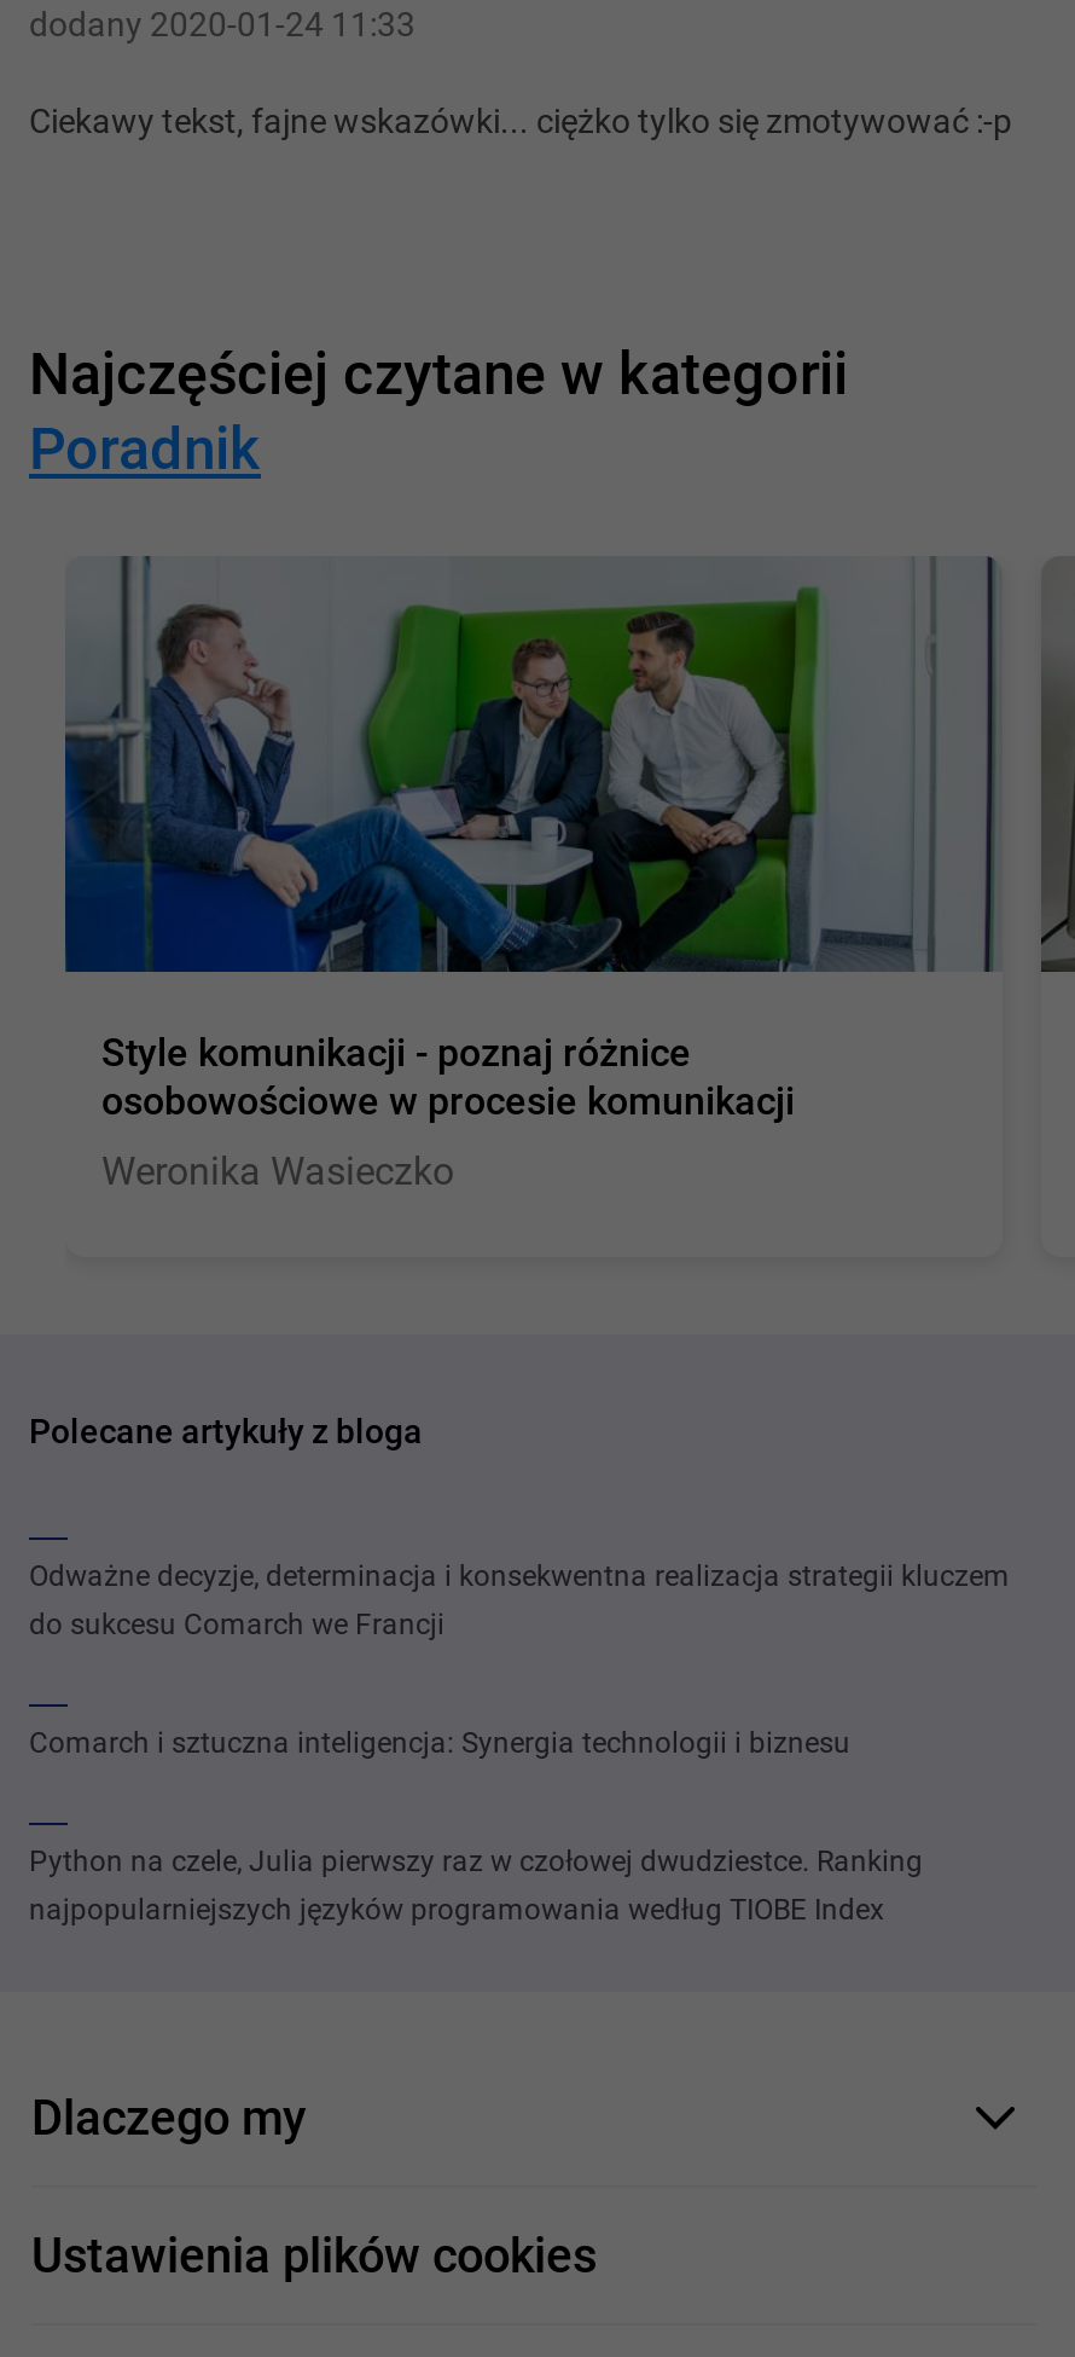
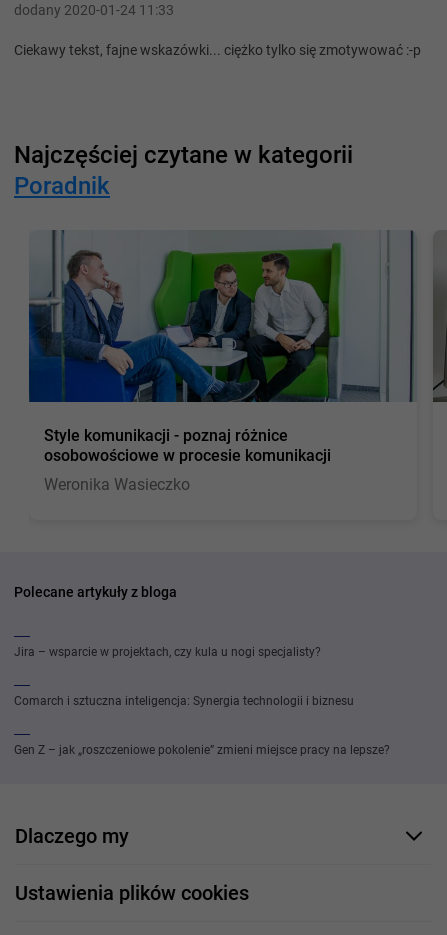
- Odważne decyzje, determinacja i konsekwentna realizacja strategii kluczem
- do sukcesu Comarch we Francji
+ Jira – wsparcie w projektach, czy kula u nogi specjalisty?

- Python na czele, Julia pierwszy raz w czołowej dwudziestce. Ranking
- najpopularniejszych języków programowania według TIOBE Index
+ Gen Z – jak „roszczeniowe pokolenie” zmieni miejsce pracy na lepsze?
